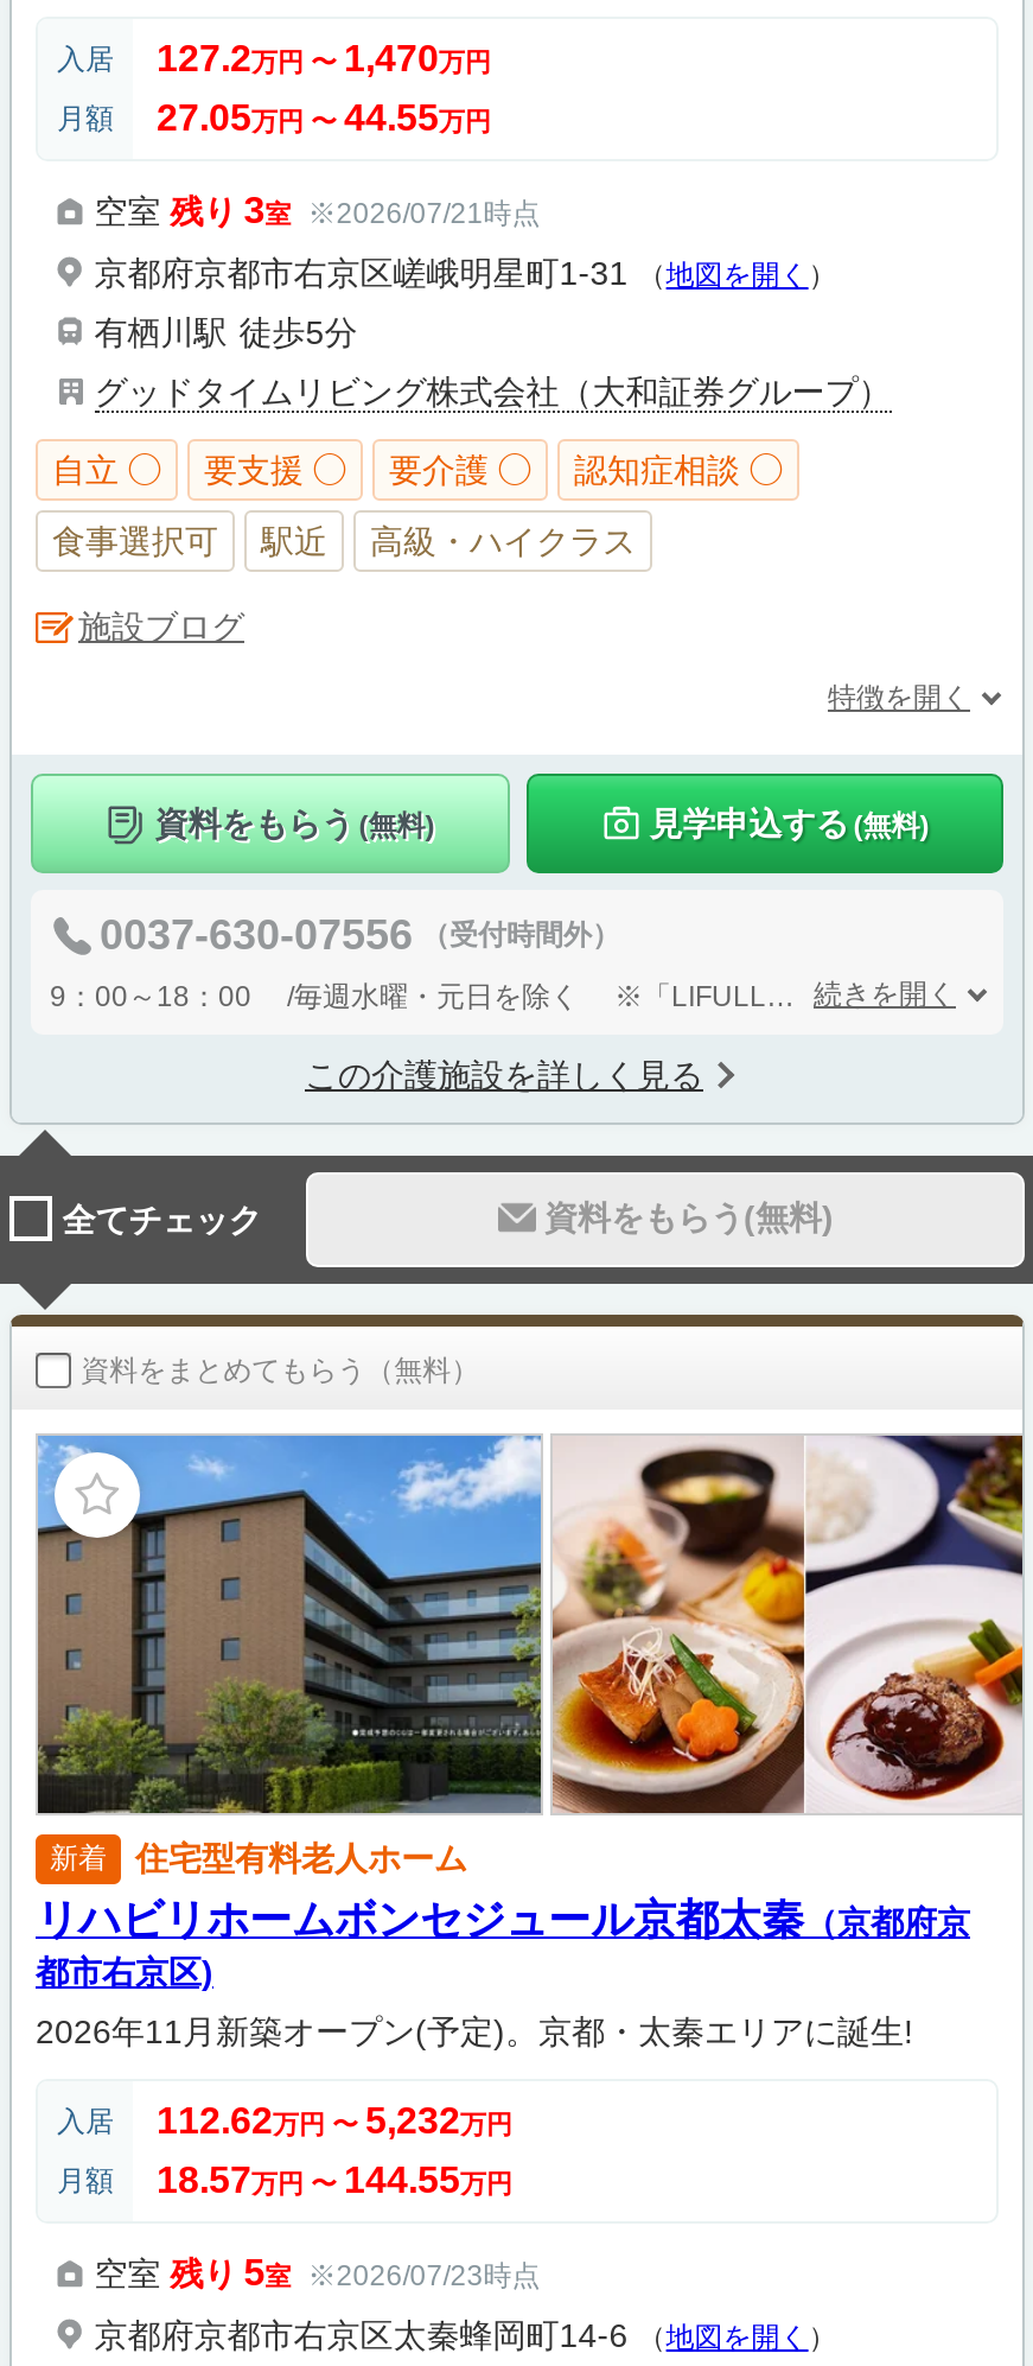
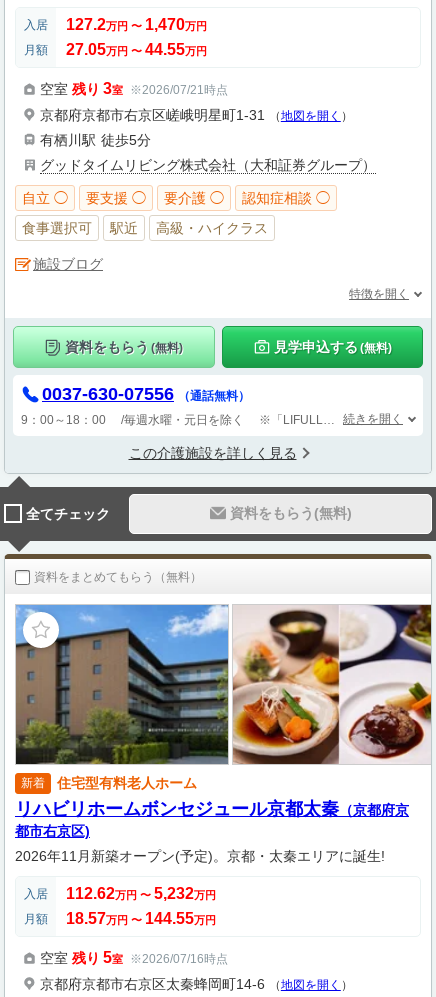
- 0037-630-07556 （受付時間外）
+ 0037-630-07556 （通話無料）

- 空室残り 5室 ※2026/07/23時点
+ 空室残り 5室 ※2026/07/16時点
